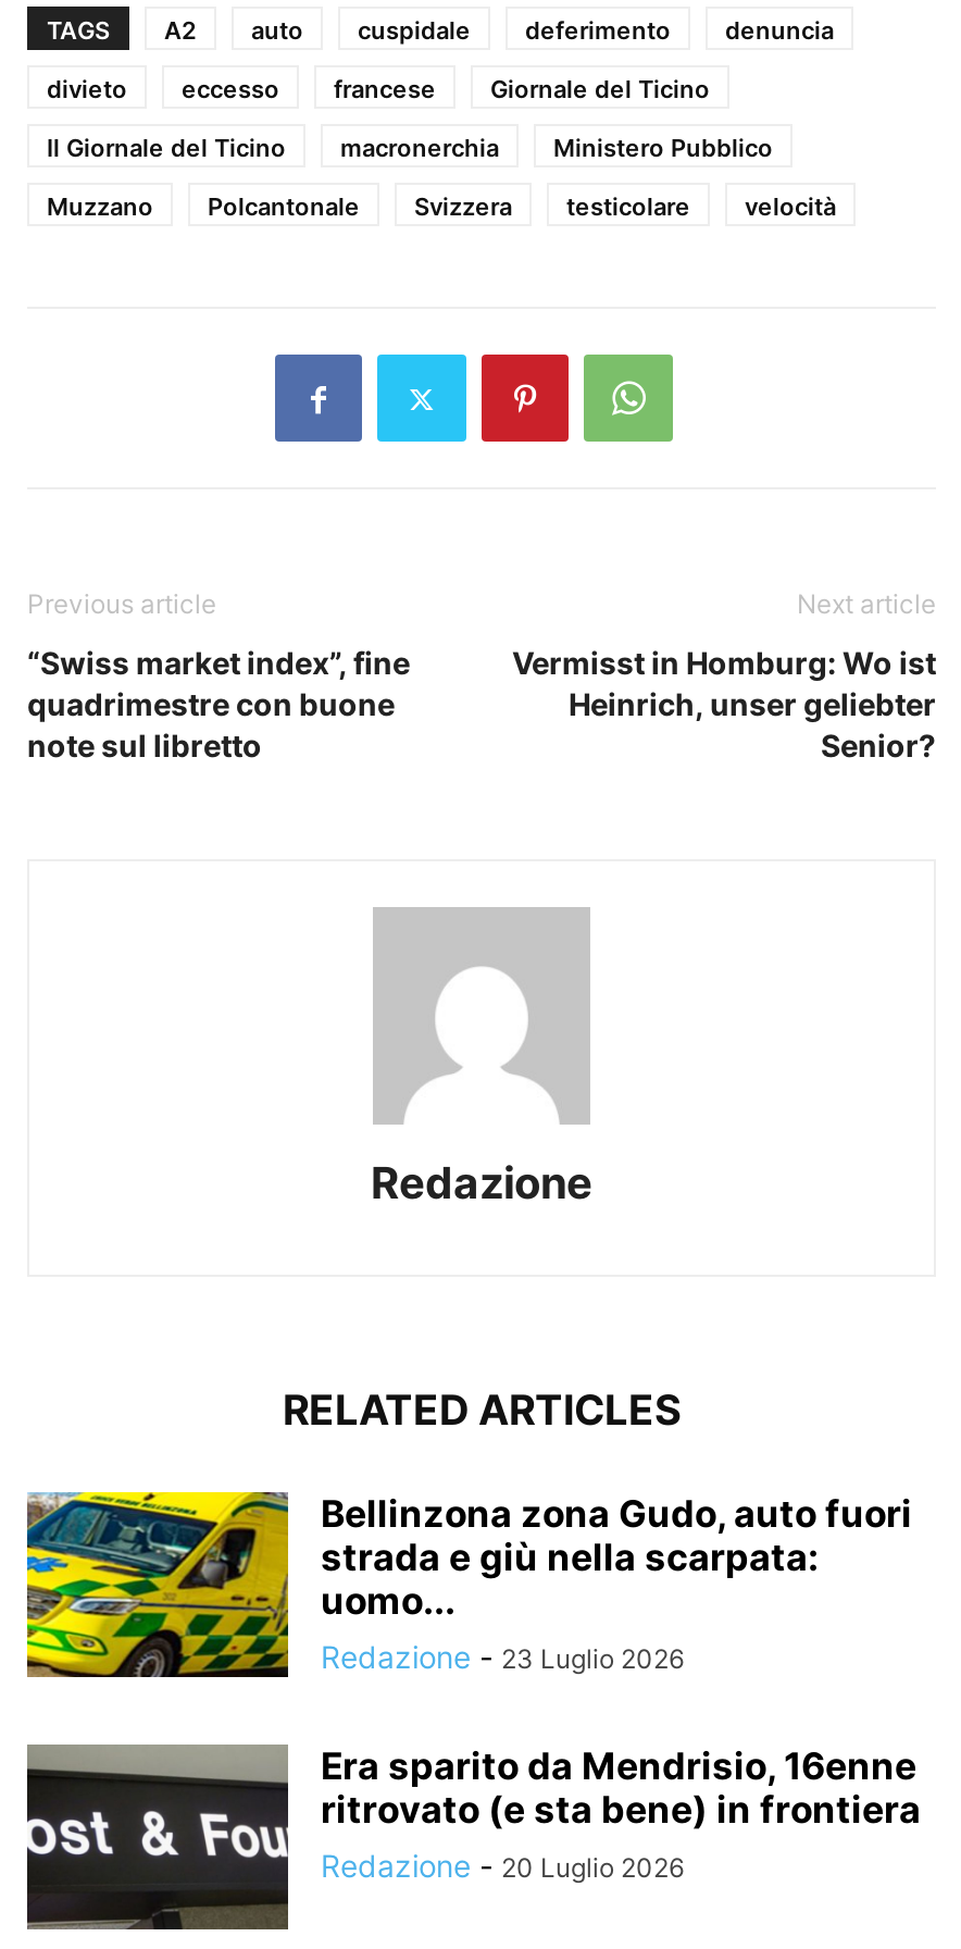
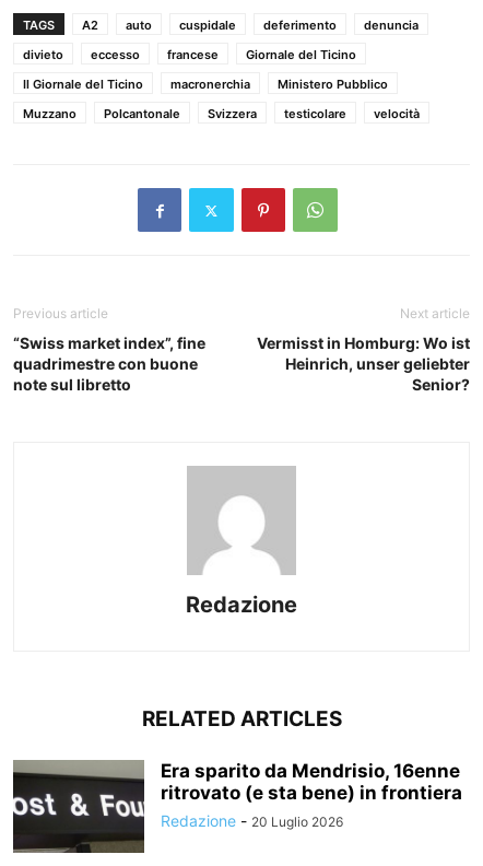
- [image]
- Bellinzona zona Gudo, auto fuori
- strada e giù nella scarpata:
- uomo...
- Redazione - 23 Luglio 2026
